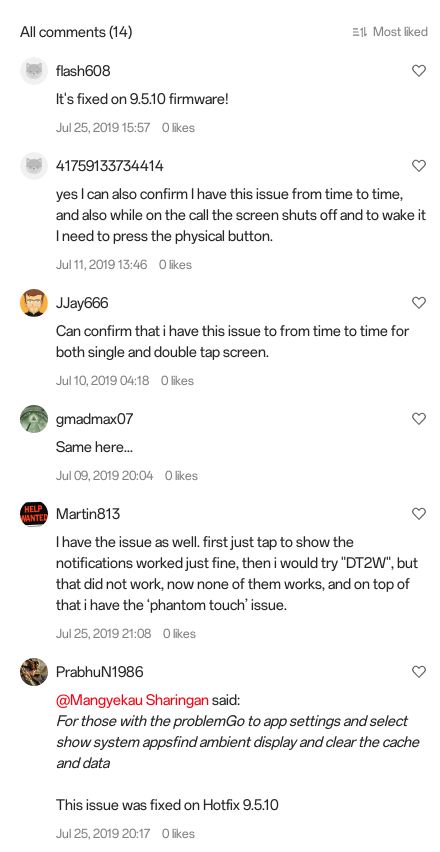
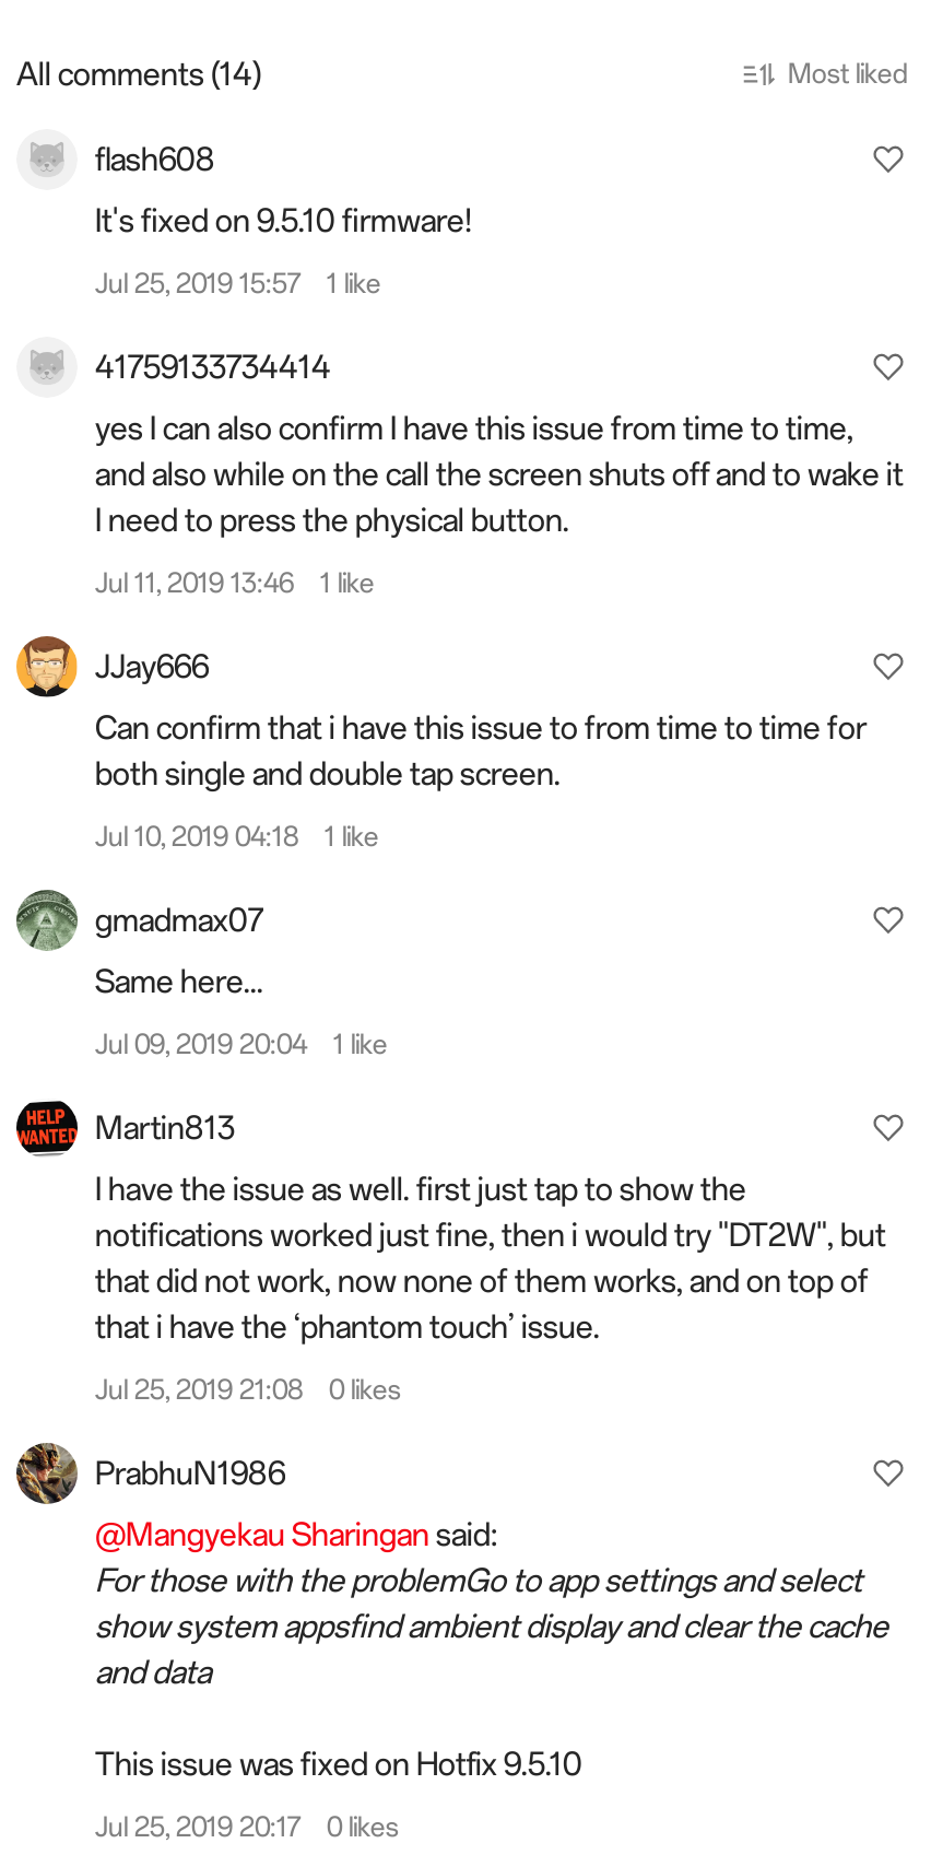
- Jul 25, 2019 15:57 0 likes
+ Jul 25, 2019 15:57 1 like

- Jul 11, 2019 13:46 0 likes
+ Jul 11, 2019 13:46 1 like

- Jul 10, 2019 04:18 0 likes
+ Jul 10, 2019 04:18 1 like

- Jul 09, 2019 20:04 0 likes
+ Jul 09, 2019 20:04 1 like
